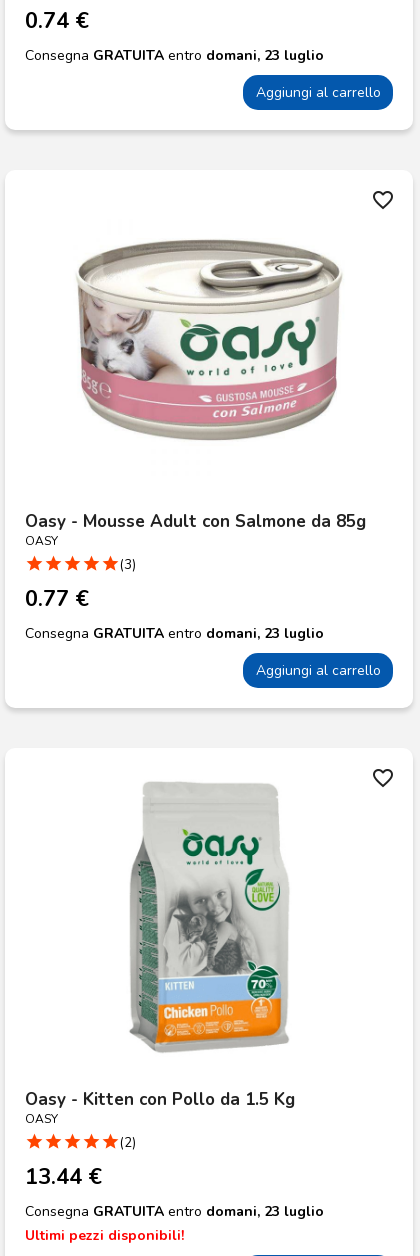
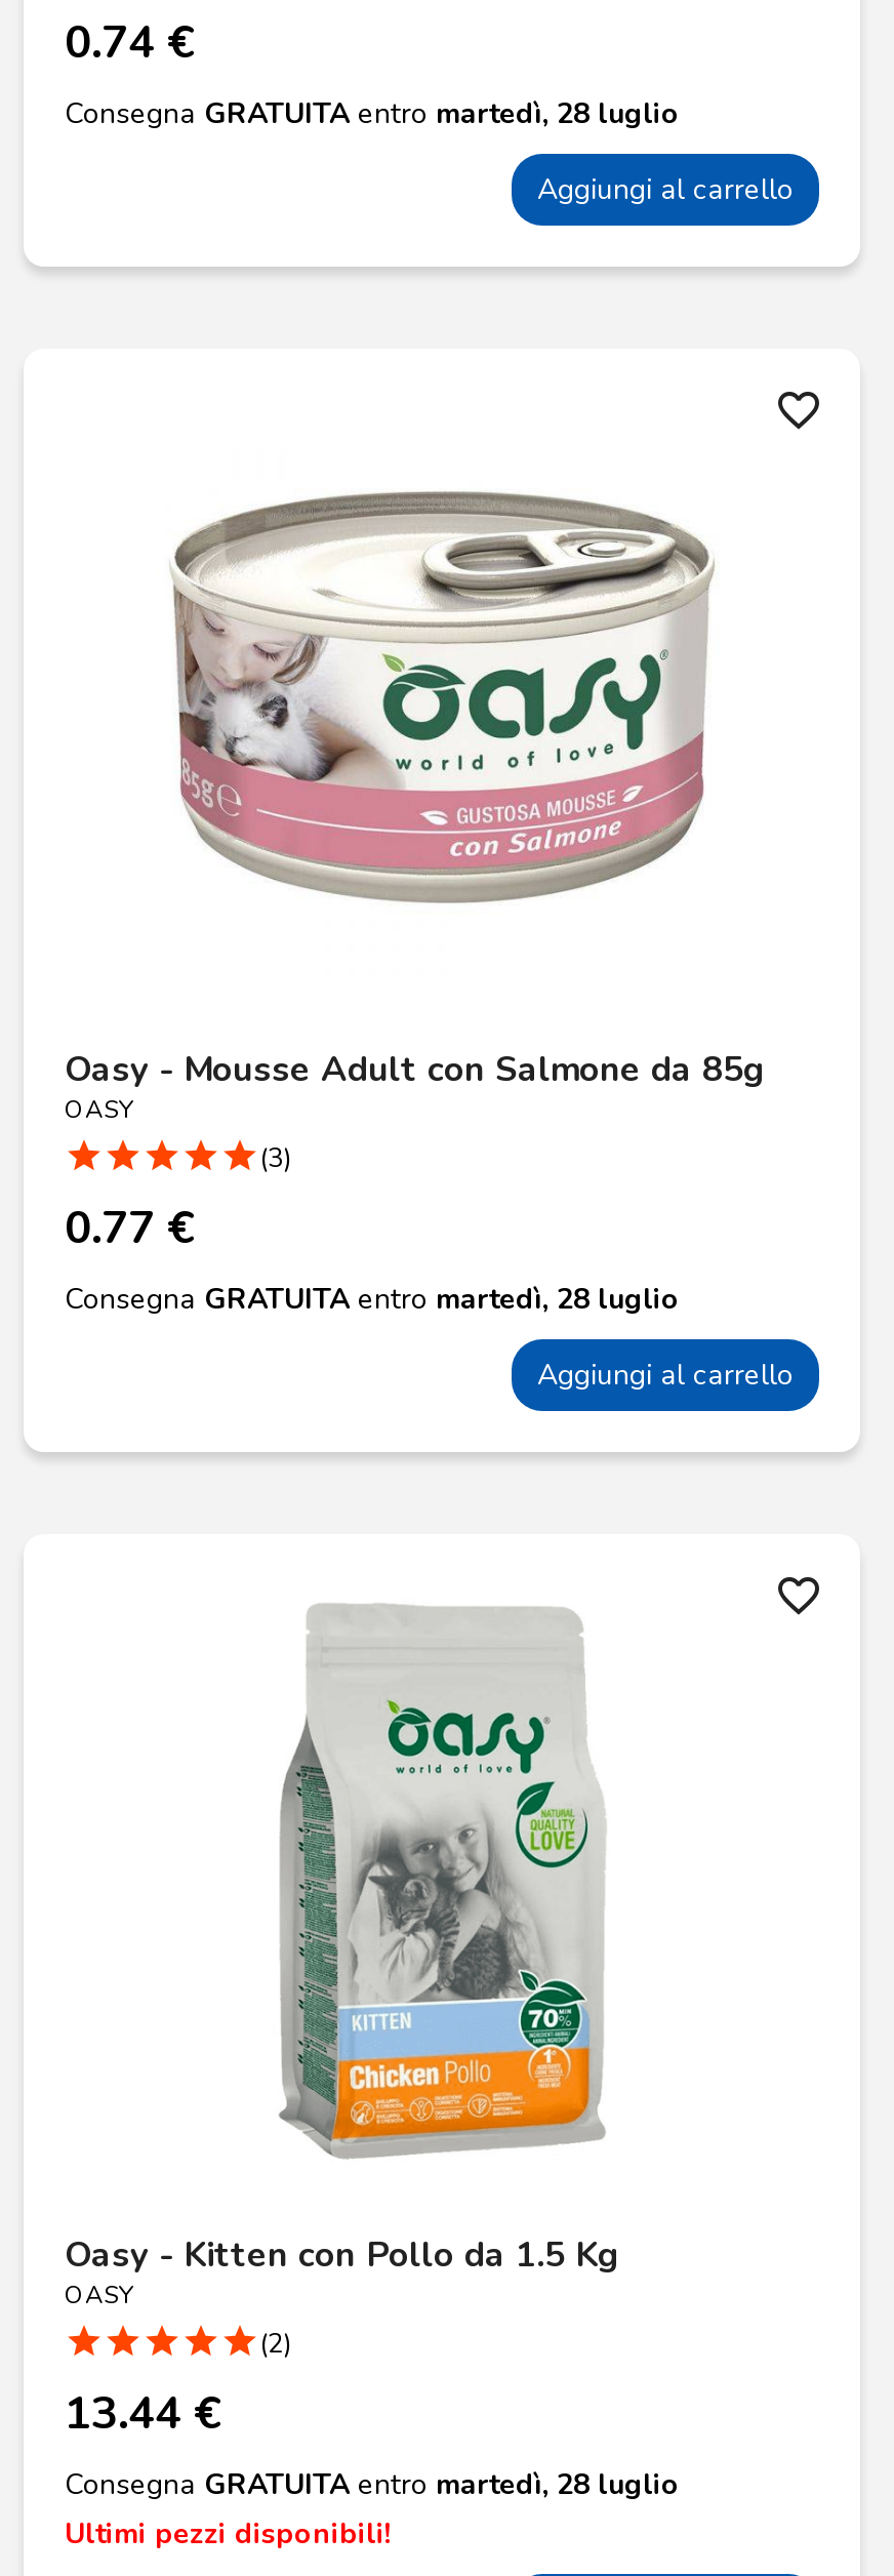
- Consegna GRATUITA entro domani, 23 luglio
+ Consegna GRATUITA entro martedì, 28 luglio

- Consegna GRATUITA entro domani, 23 luglio
+ Consegna GRATUITA entro martedì, 28 luglio

- Consegna GRATUITA entro domani, 23 luglio
+ Consegna GRATUITA entro martedì, 28 luglio
